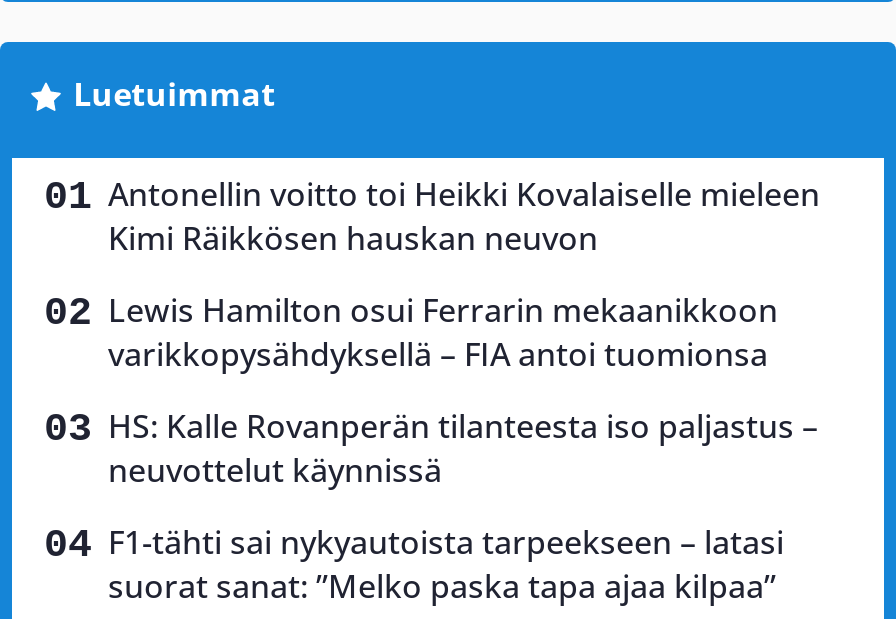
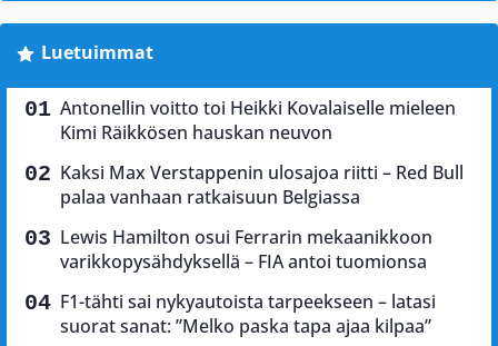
+ Kaksi Max Verstappenin ulosajoa riitti – Red Bull
+ palaa vanhaan ratkaisuun Belgiassa

moved down: Lewis Hamilton osui Ferrarin mekaanikkoon | varikkopysähdyksellä – FIA antoi tuomionsa

- HS: Kalle Rovanperän tilanteesta iso paljastus –
- neuvottelut käynnissä
